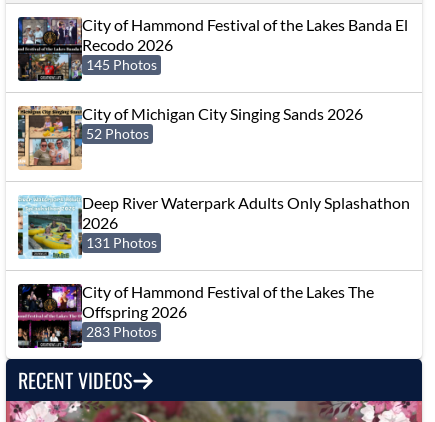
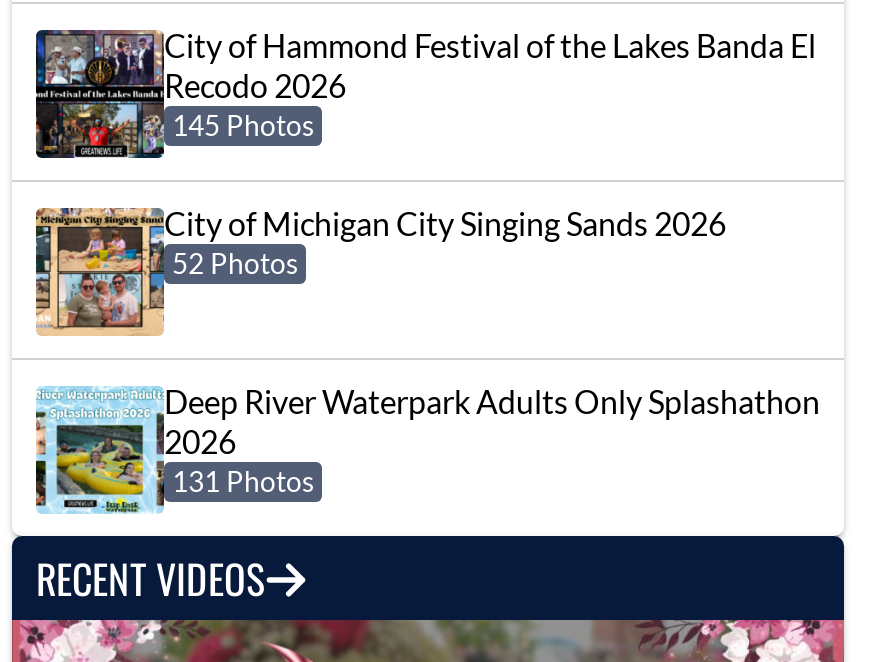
- [image]
- City of Hammond Festival of the Lakes The
- Offspring 2026
- 283 Photos
